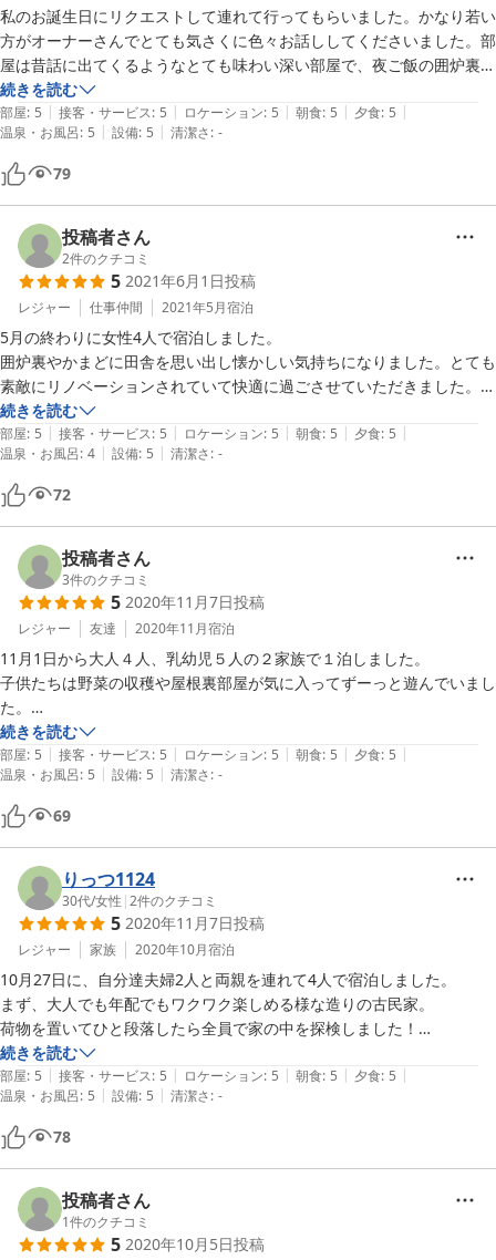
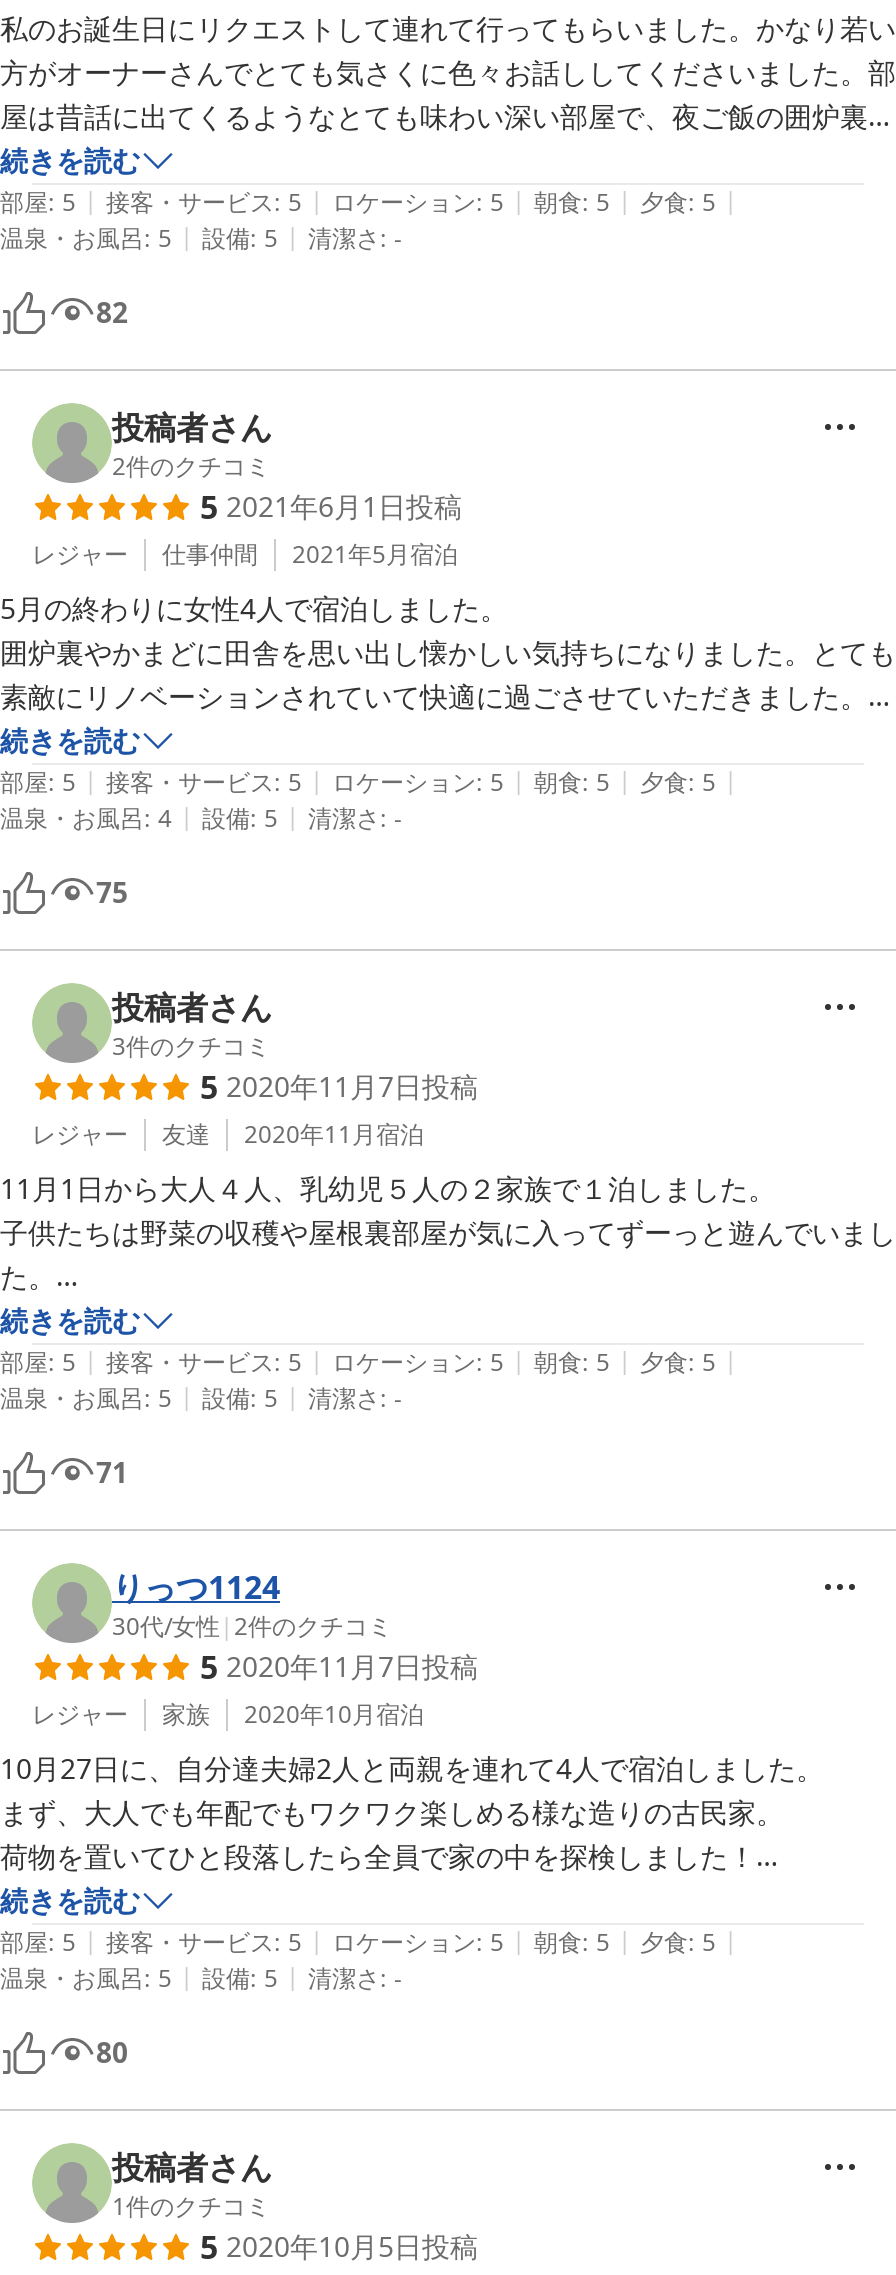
- 79
+ 82

- 72
+ 75

- 69
+ 71

- 78
+ 80
